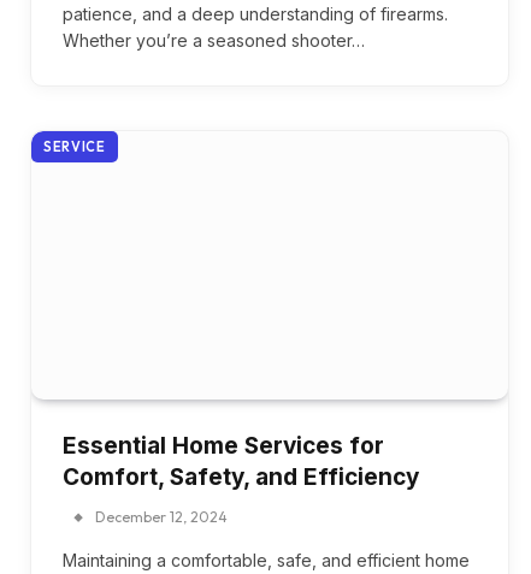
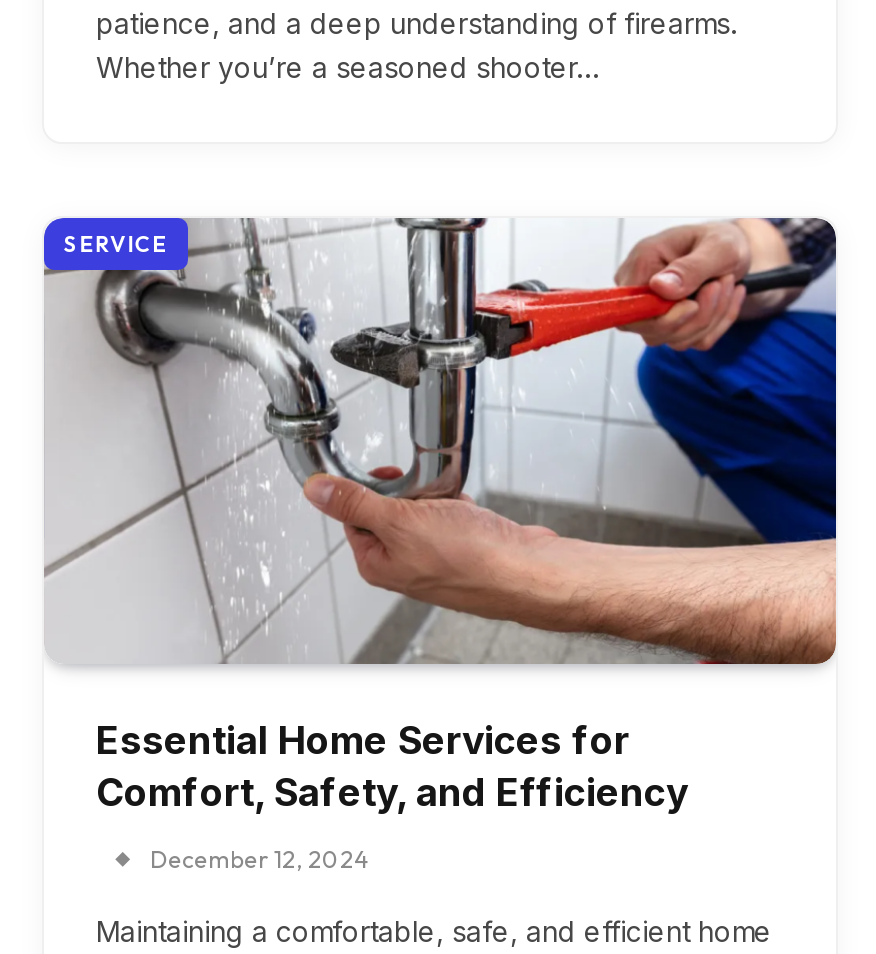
+ [image]
